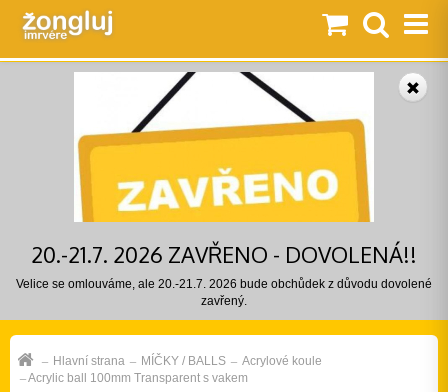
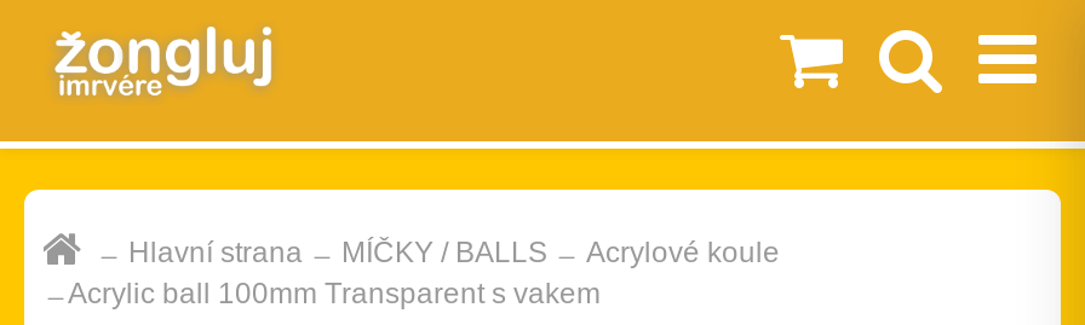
- [image]
- 20.-21.7. 2026 ZAVŘENO - DOVOLENÁ!!
- Velice se omlouváme, ale 20.-21.7. 2026 bude obchůdek z důvodu dovolené
- zavřený.
